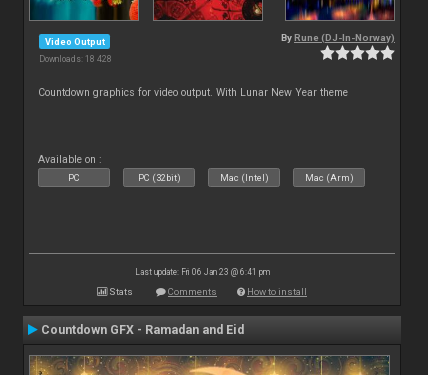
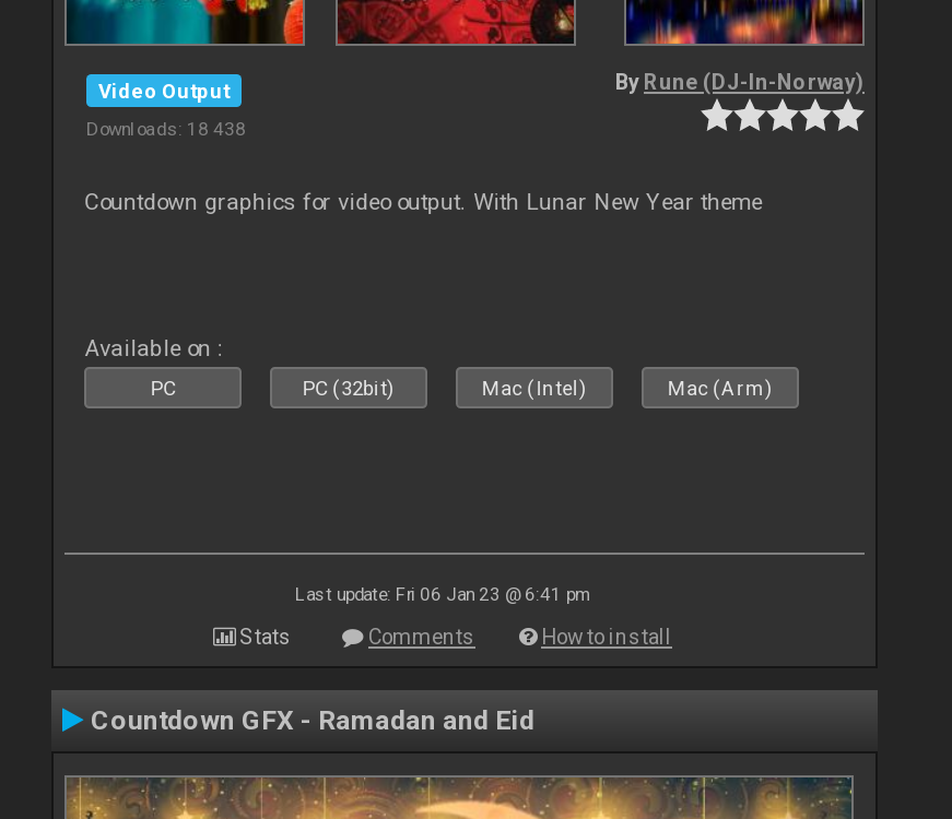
- Downloads: 18 428
+ Downloads: 18 438
